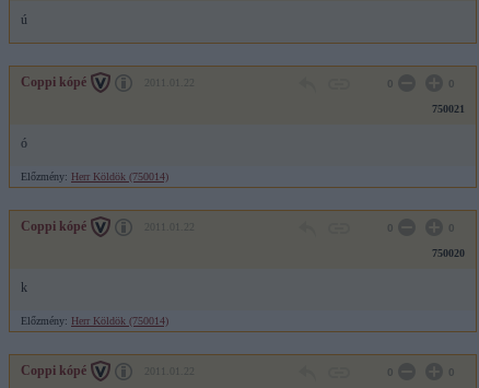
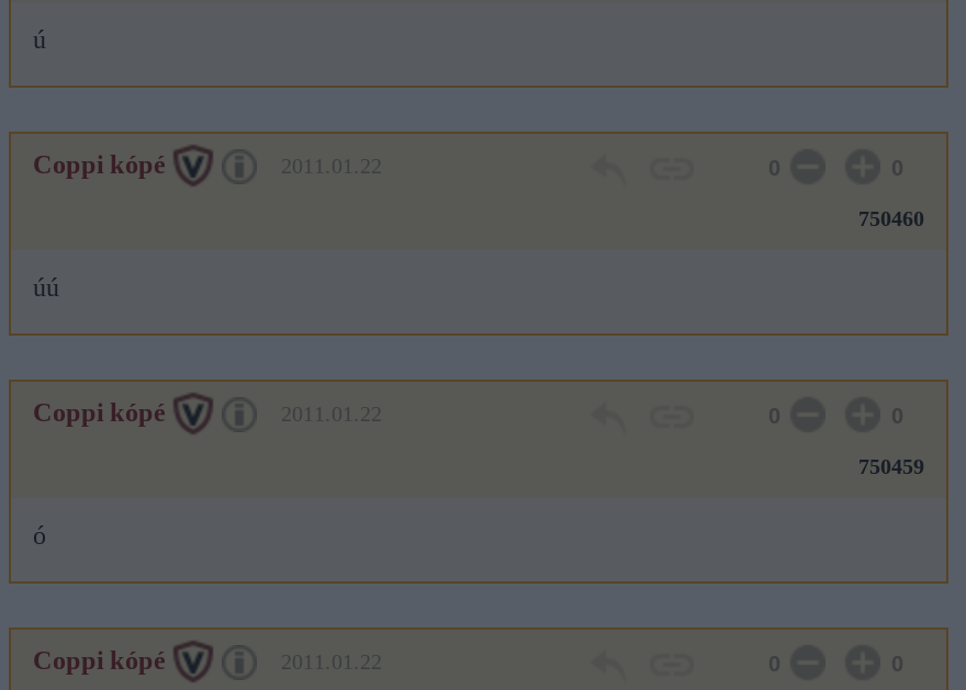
- 750021
- ó
- Előzmény: Herr Köldök (750014)
+ 750460
+ úú

- 750020
- k
- Előzmény: Herr Köldök (750014)
+ 750459
+ ó
